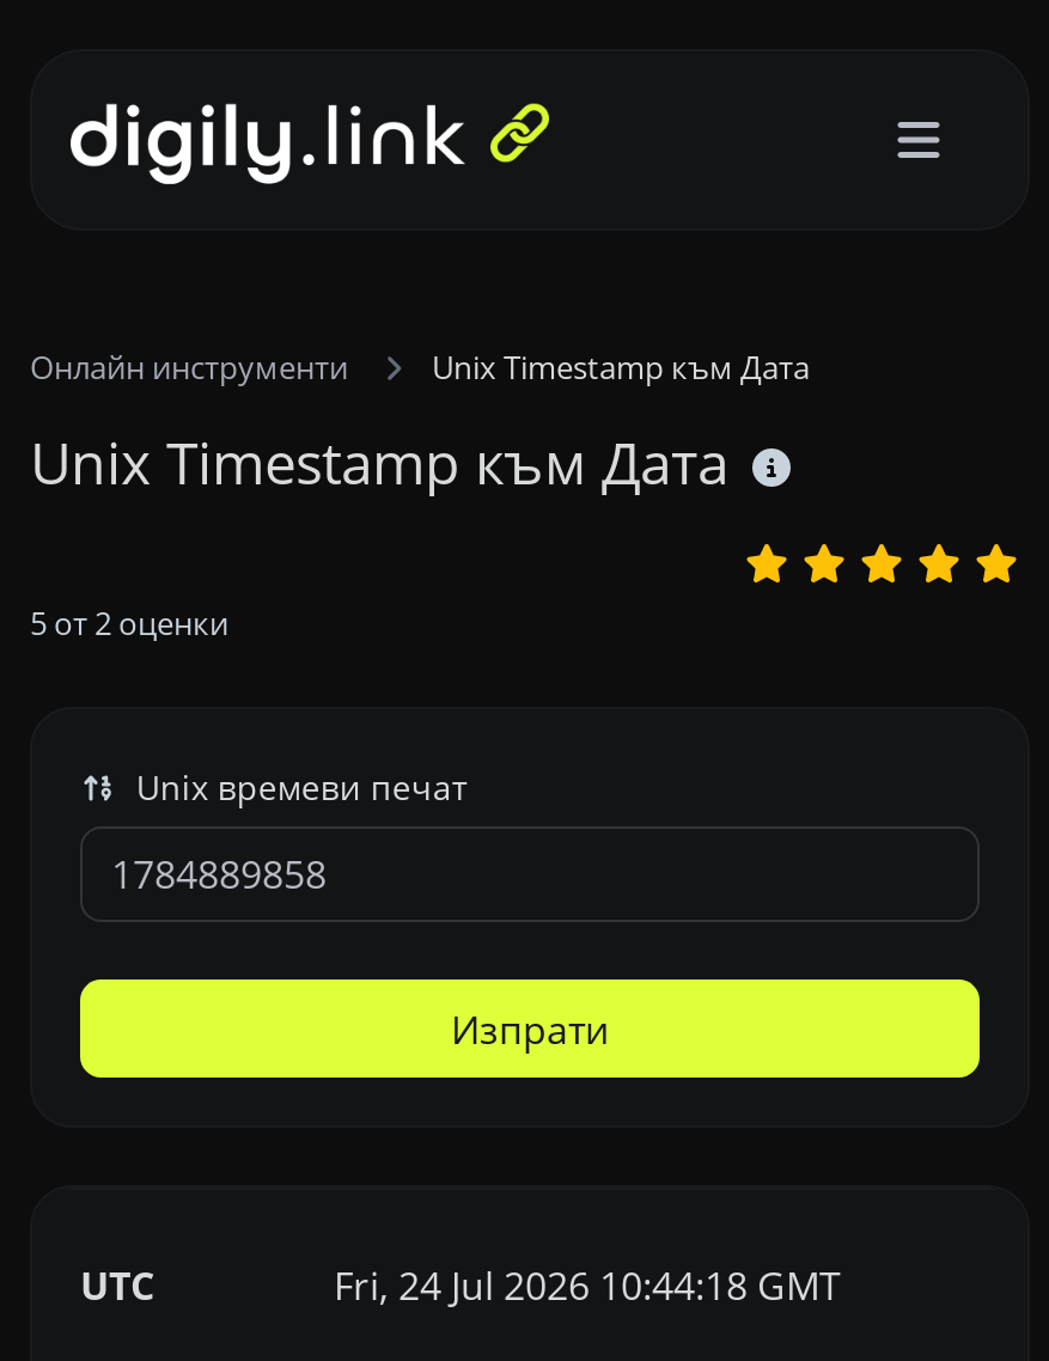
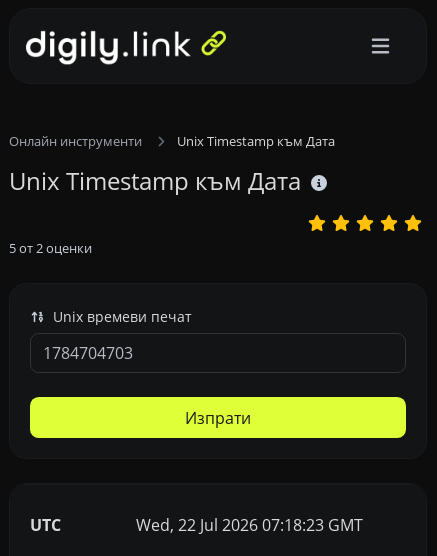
- Fri, 24 Jul 2026 10:44:18 GMT
+ Wed, 22 Jul 2026 07:18:23 GMT
